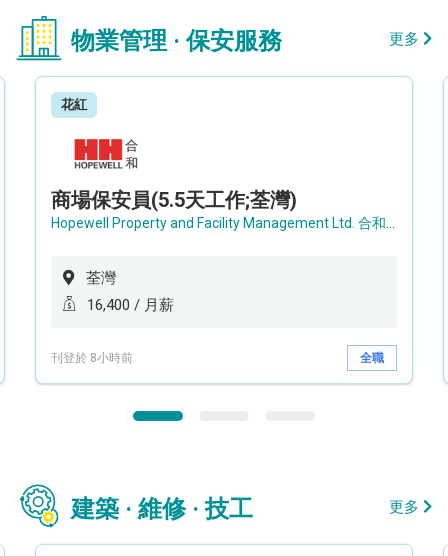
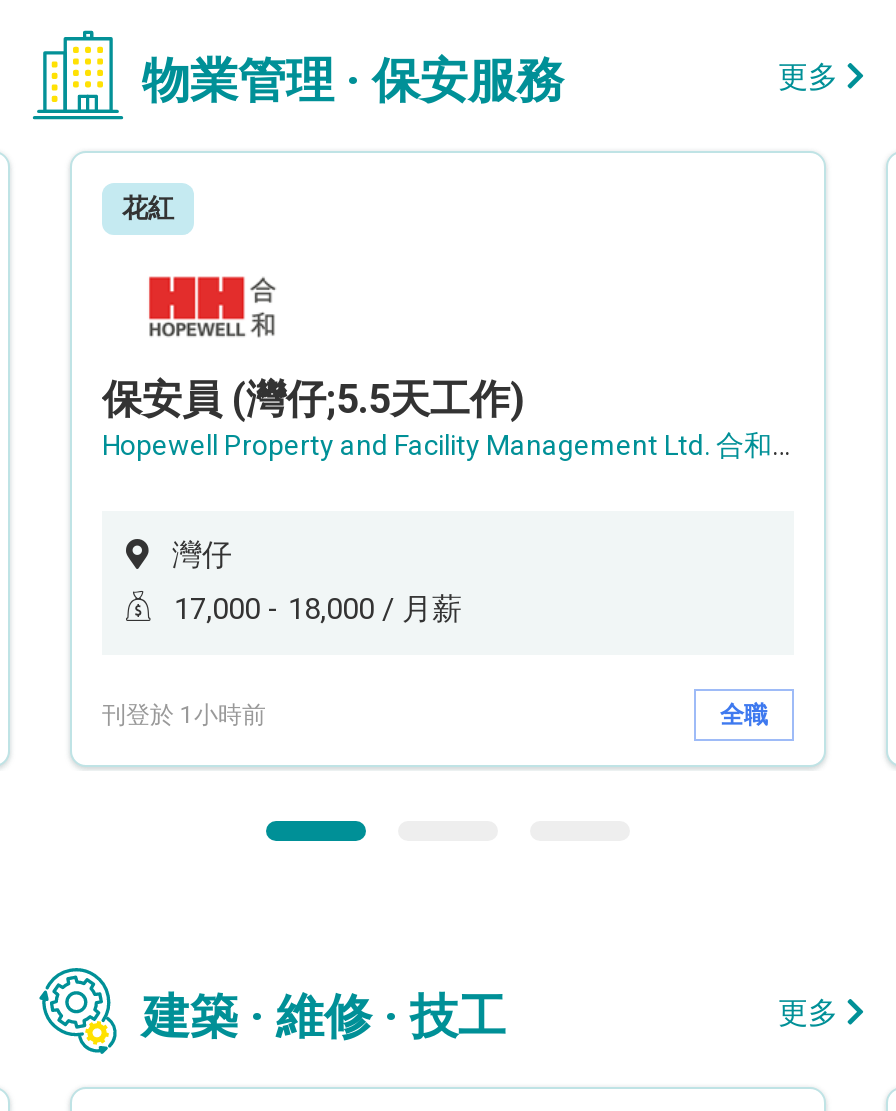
- 商場保安員(5.5天工作;荃灣)
+ 保安員 (灣仔;5.5天工作)

- 荃灣
+ 灣仔

- 16,400 / 月薪
+ 17,000 - 18,000 / 月薪

- 刊登於 8小時前
+ 刊登於 1小時前
